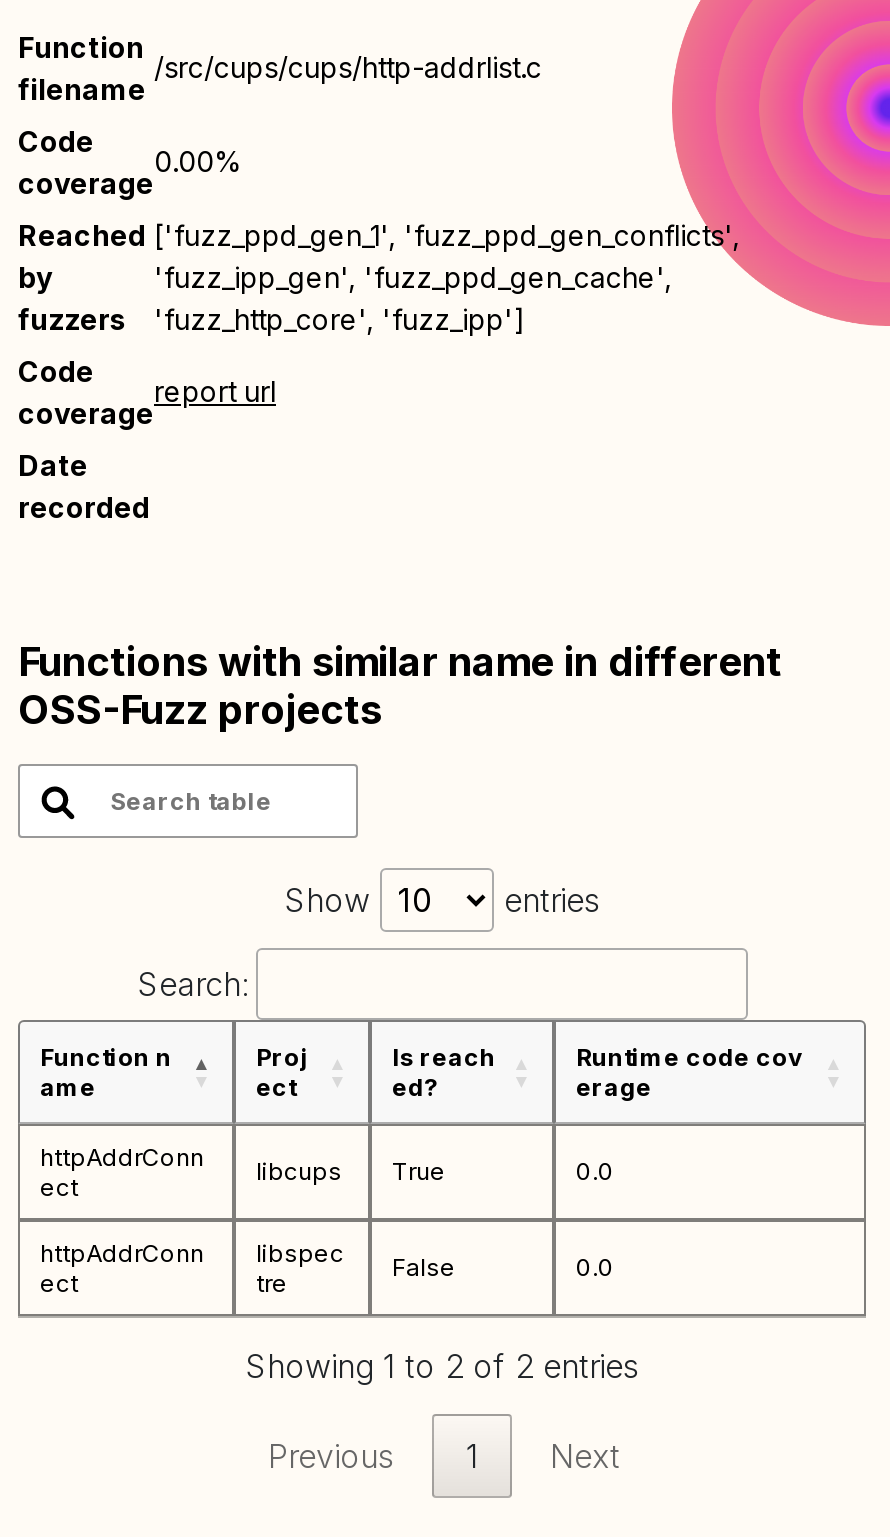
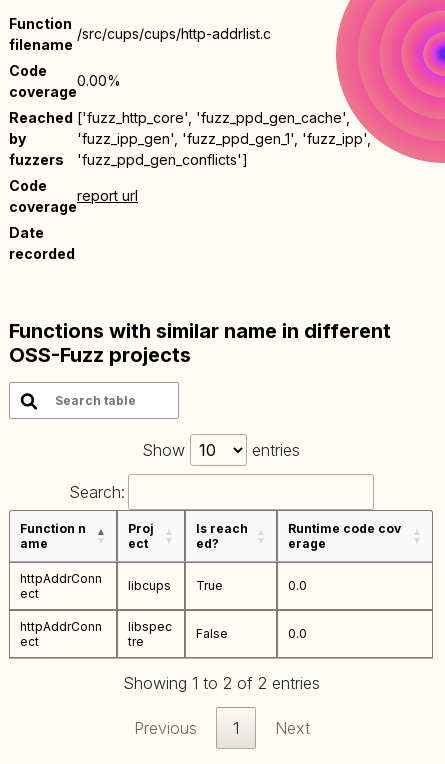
- ['fuzz_ppd_gen_1', 'fuzz_ppd_gen_conflicts',
- 'fuzz_ipp_gen', 'fuzz_ppd_gen_cache',
- 'fuzz_http_core', 'fuzz_ipp']
+ ['fuzz_http_core', 'fuzz_ppd_gen_cache',
+ 'fuzz_ipp_gen', 'fuzz_ppd_gen_1', 'fuzz_ipp',
+ 'fuzz_ppd_gen_conflicts']
